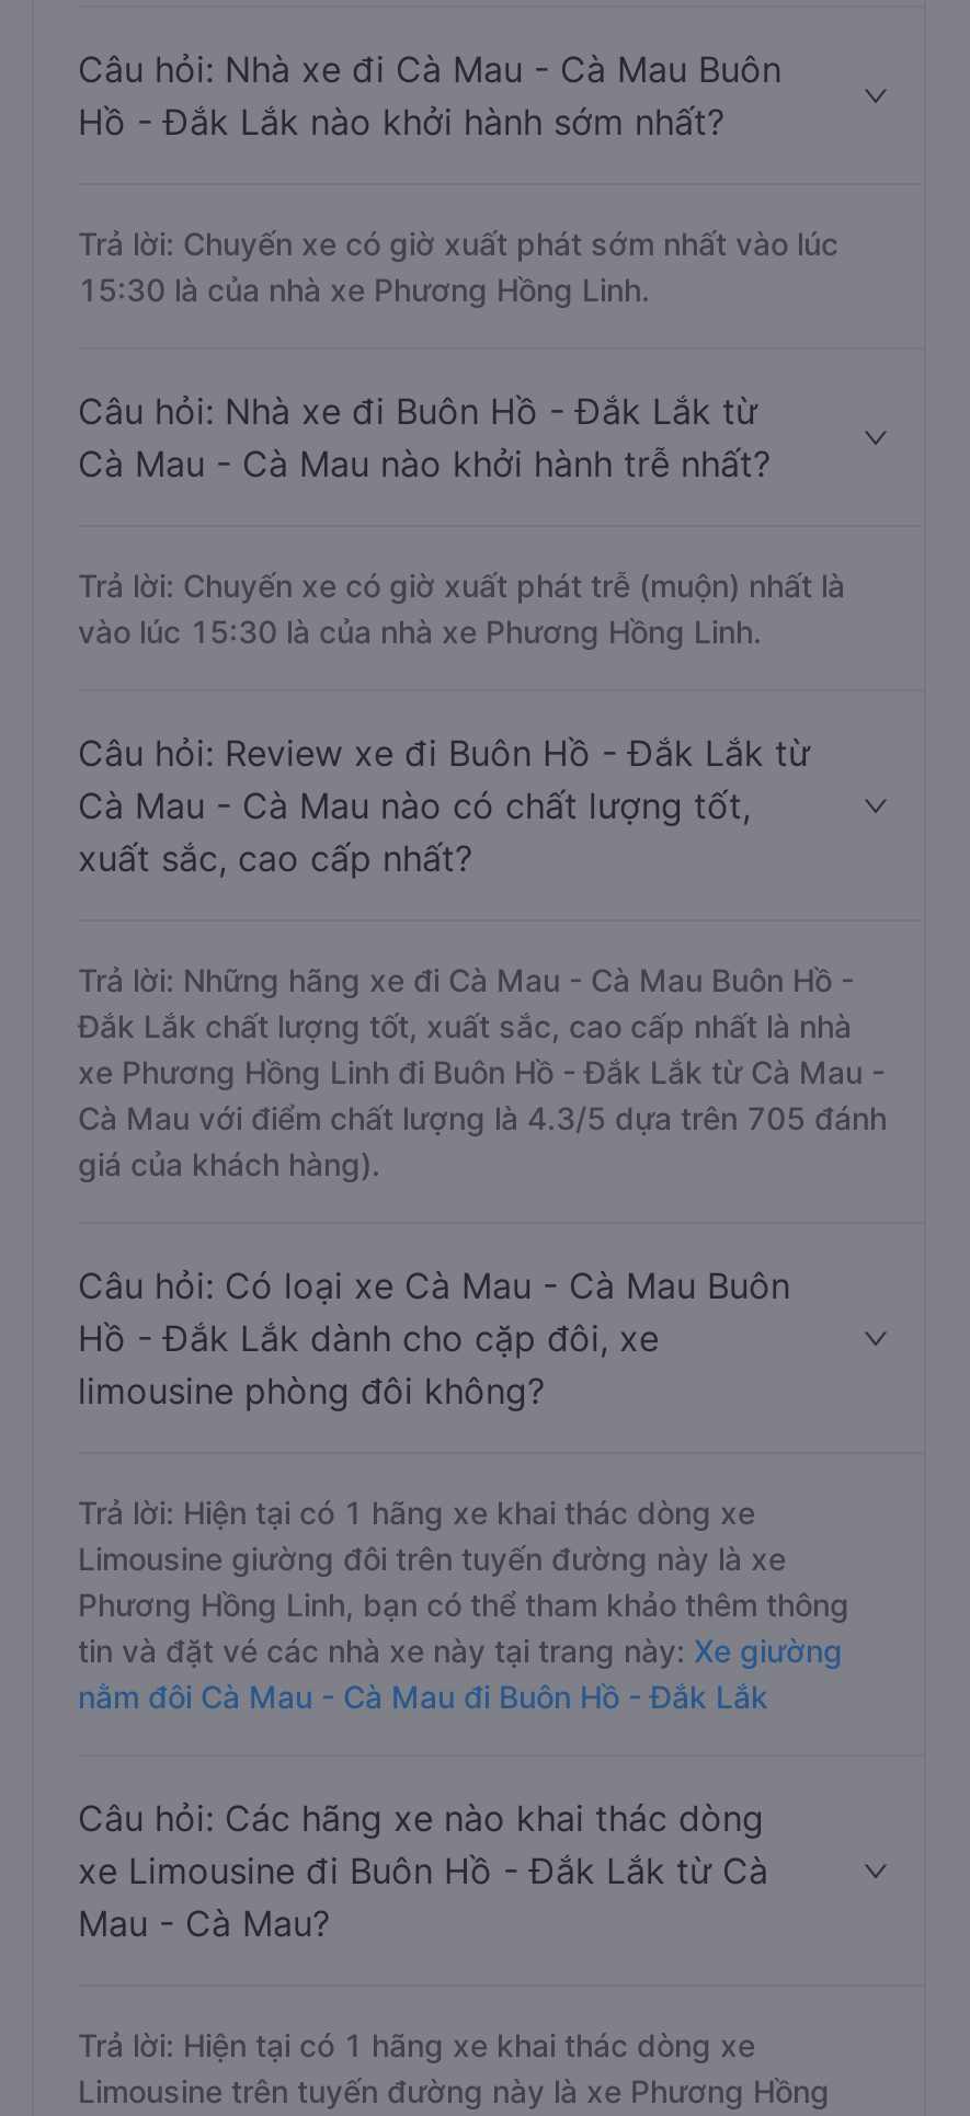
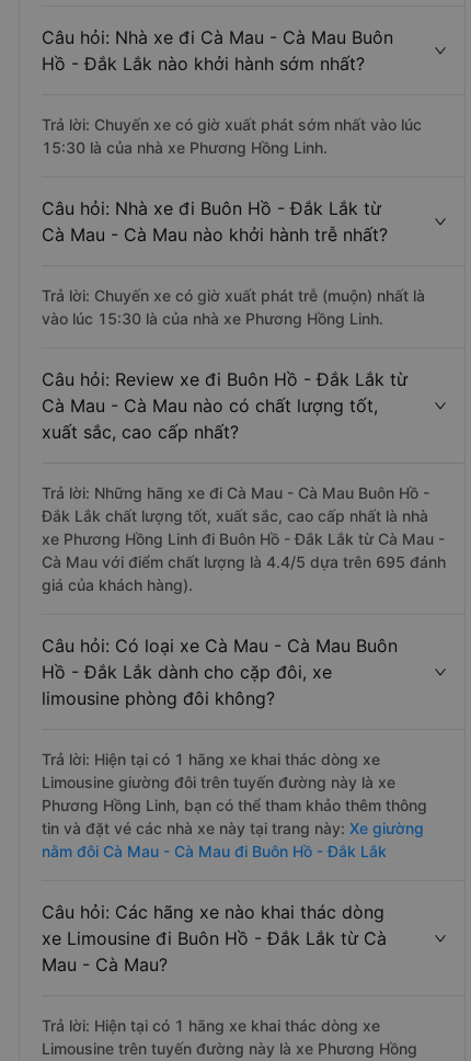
- Cà Mau với điểm chất lượng là 4.3/5 dựa trên 705 đánh
+ Cà Mau với điểm chất lượng là 4.4/5 dựa trên 695 đánh
